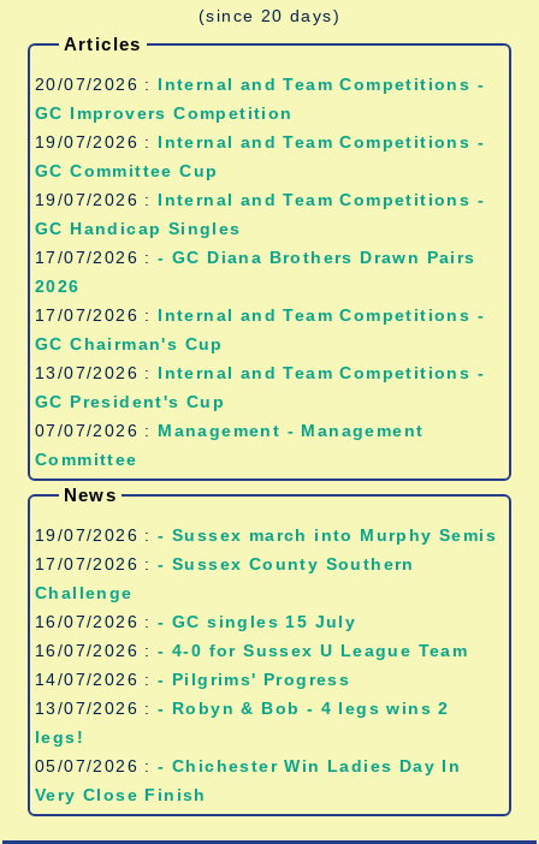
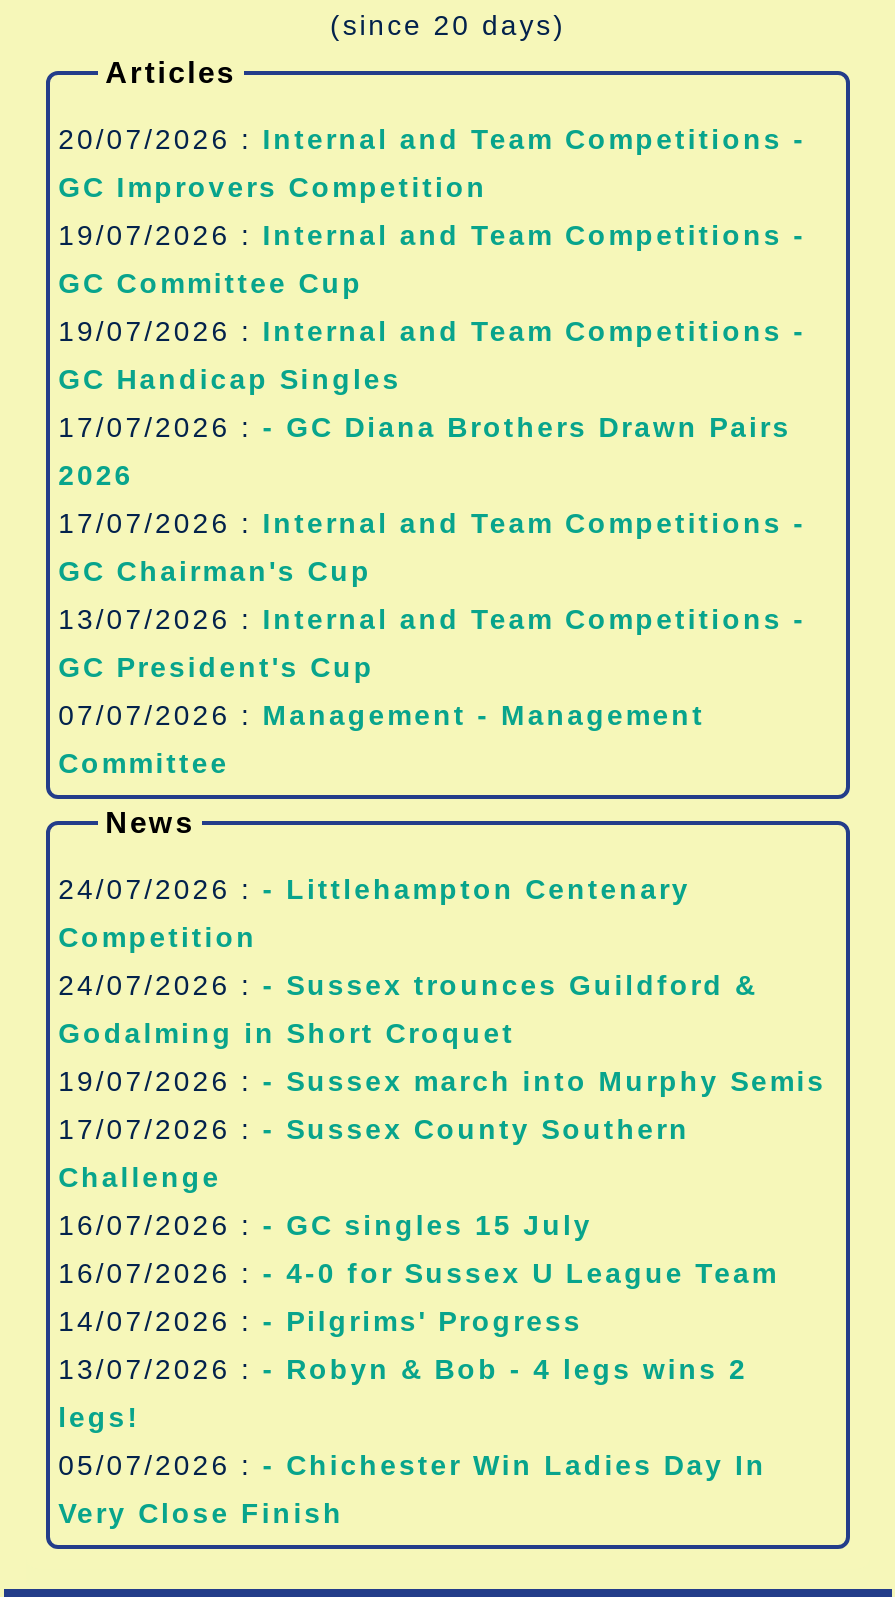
+ 24/07/2026 : - Littlehampton Centenary
+ Competition
+ 24/07/2026 : - Sussex trounces Guildford &
+ Godalming in Short Croquet
